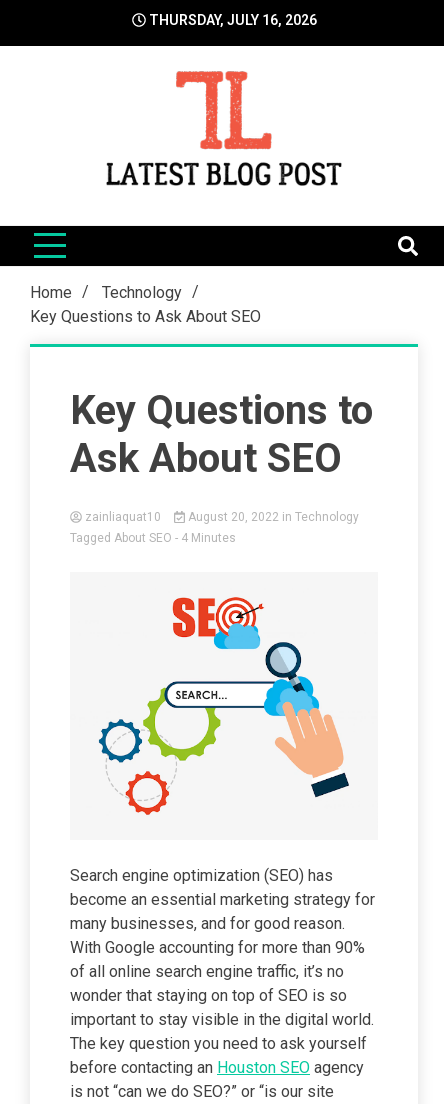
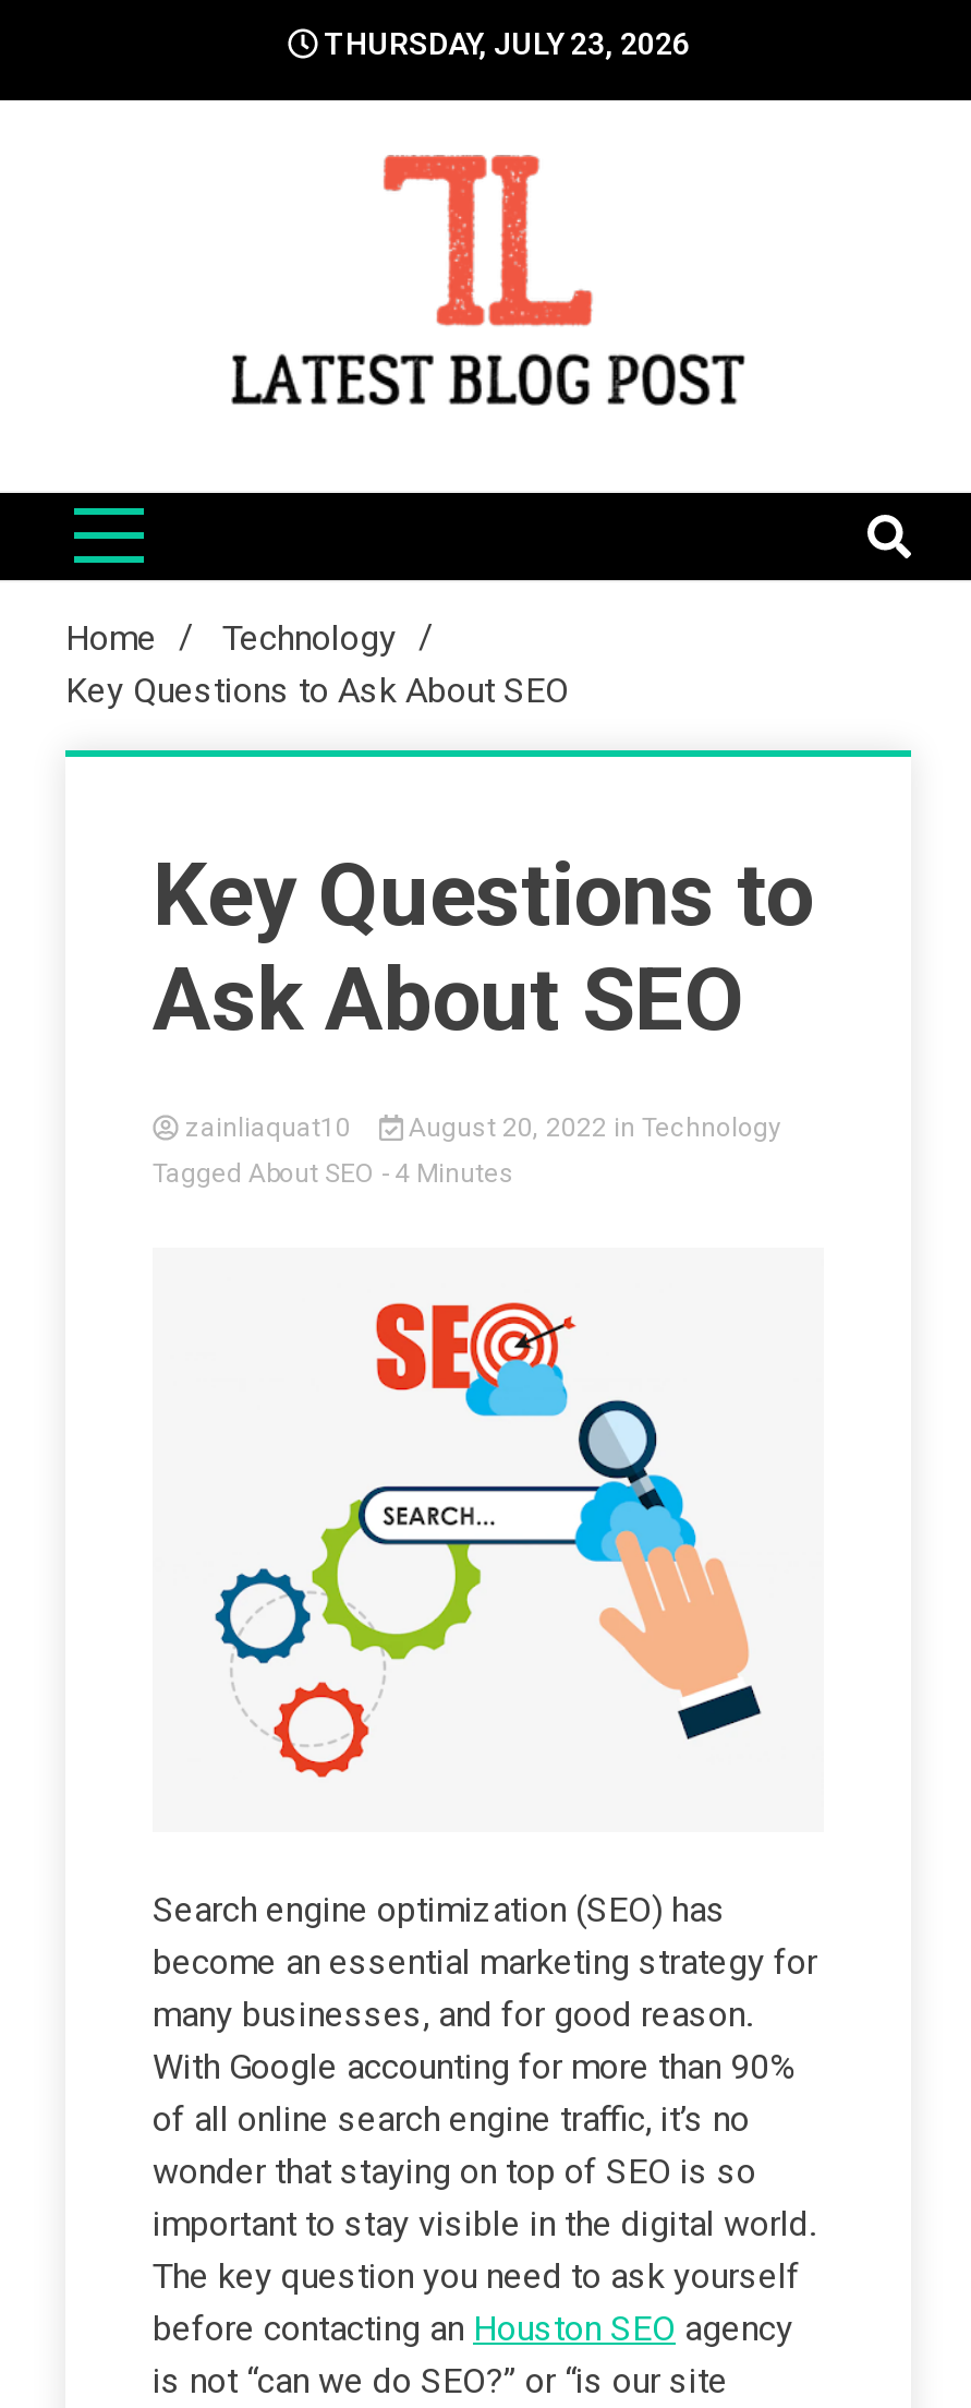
- THURSDAY, JULY 16, 2026
+ THURSDAY, JULY 23, 2026
